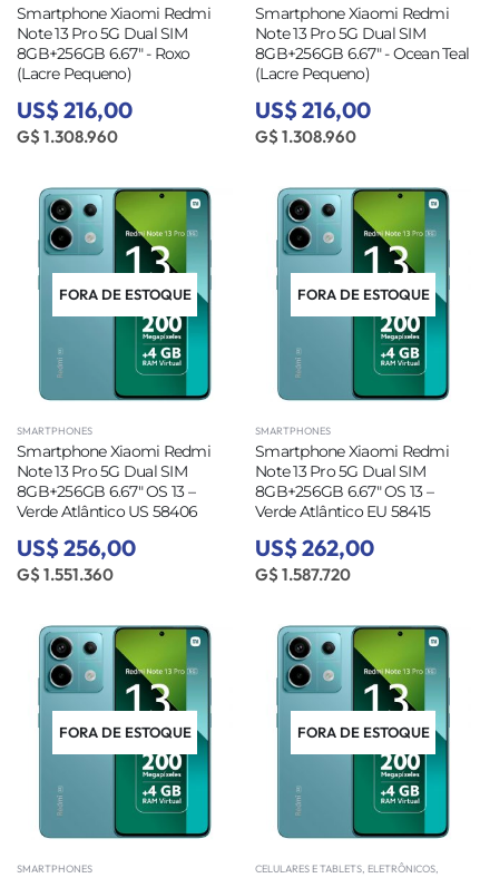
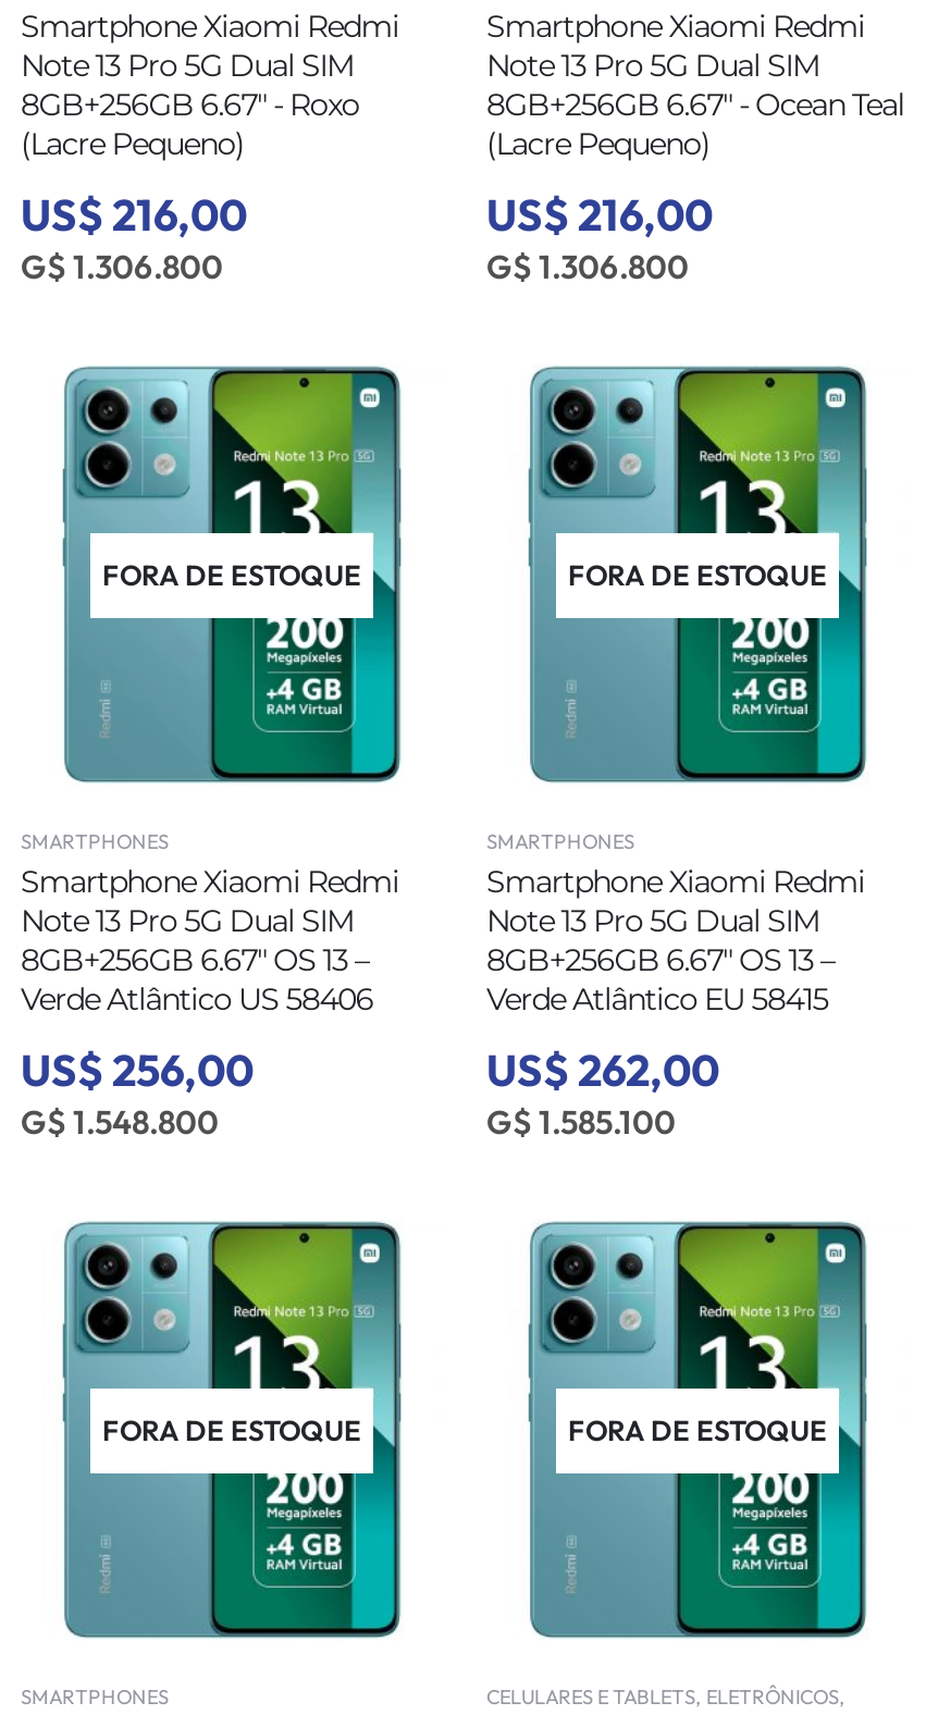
- G$ 1.308.960
+ G$ 1.306.800

- G$ 1.308.960
+ G$ 1.306.800

- G$ 1.551.360
+ G$ 1.548.800

- G$ 1.587.720
+ G$ 1.585.100
